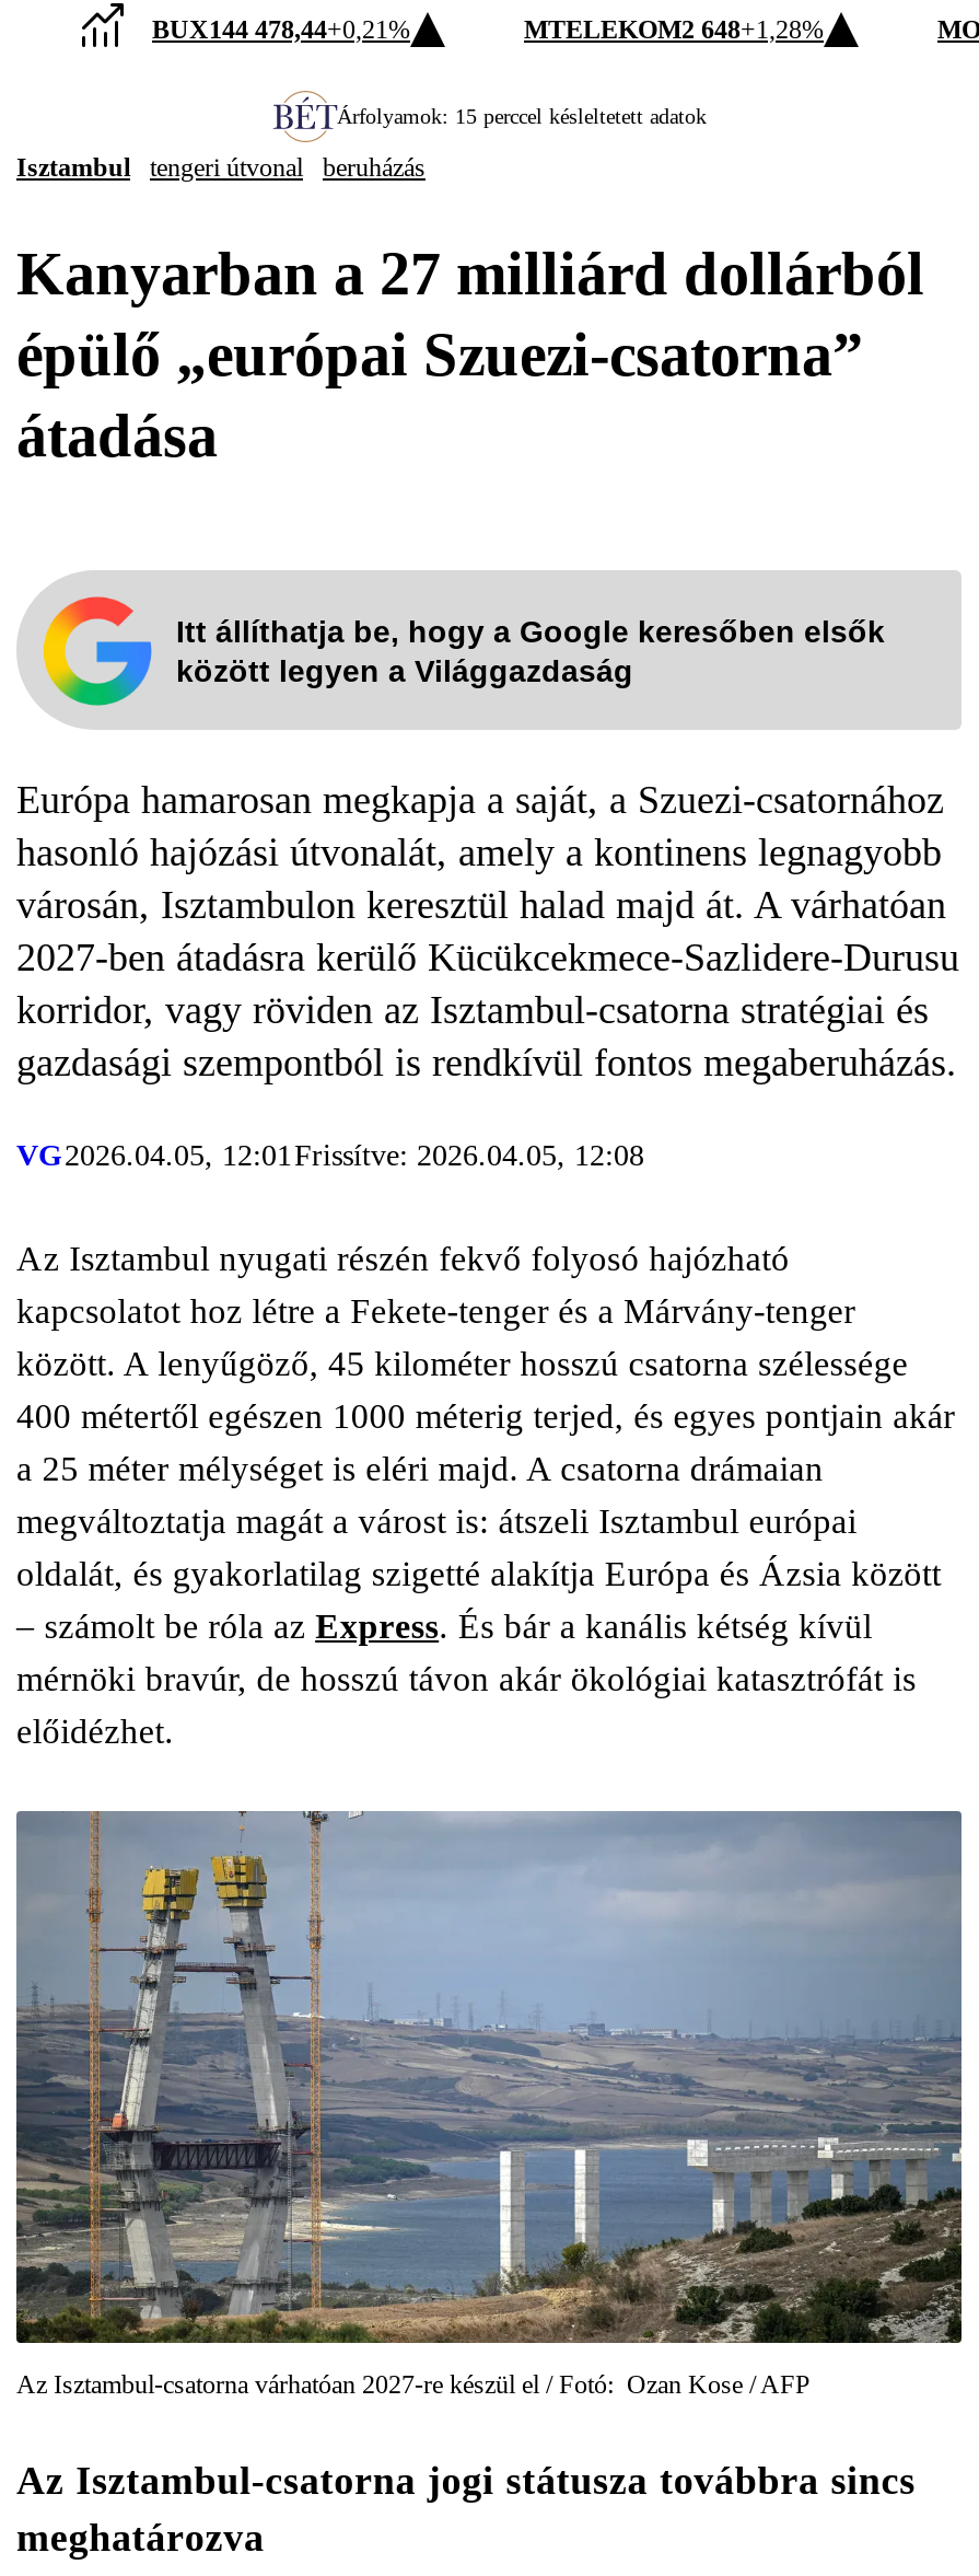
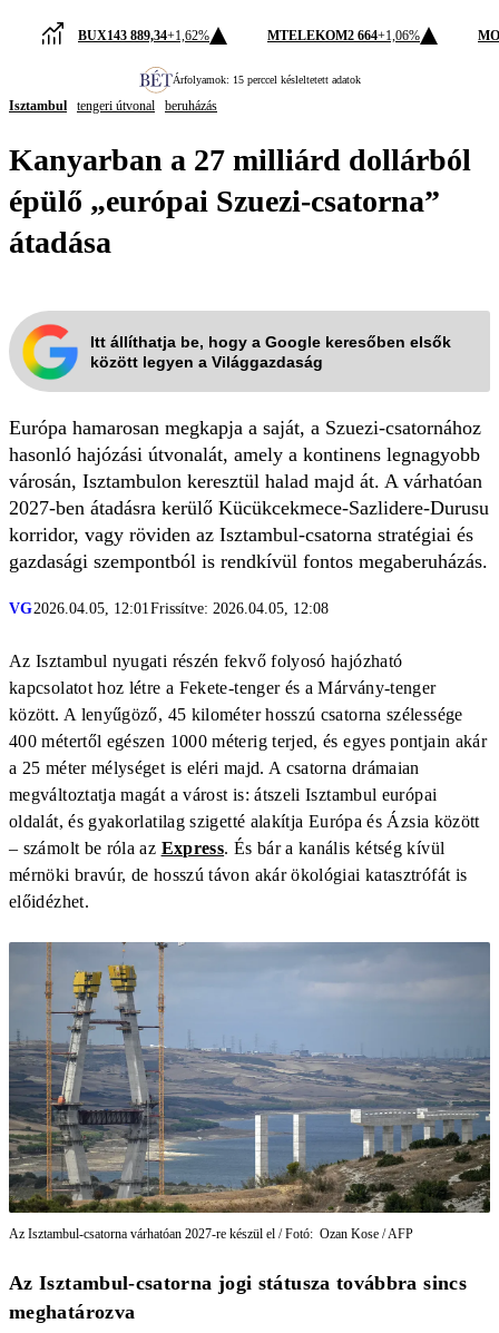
- BUX144 478,44+0,21%
+ BUX143 889,34+1,62%

- MTELEKOM2 648+1,28%
+ MTELEKOM2 664+1,06%
